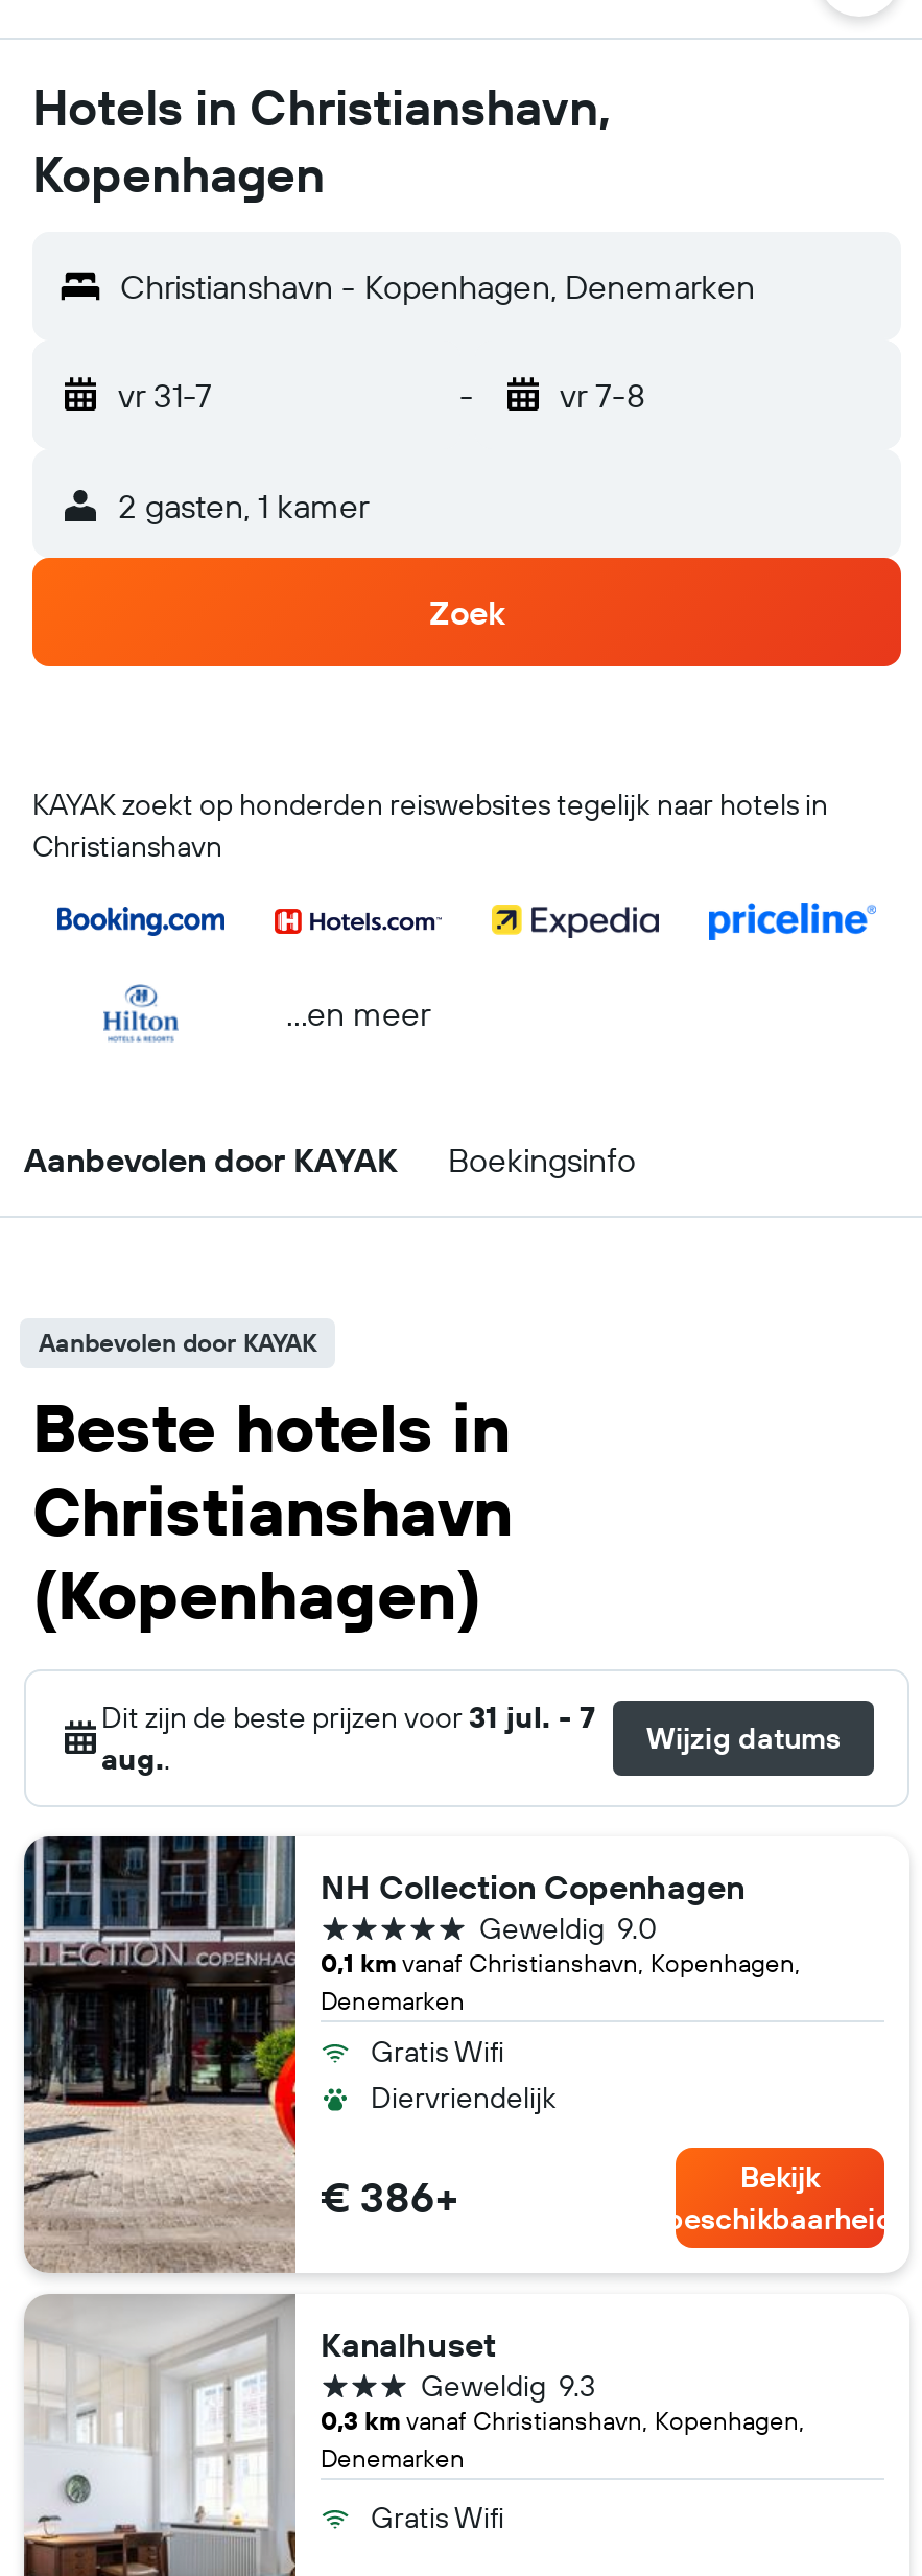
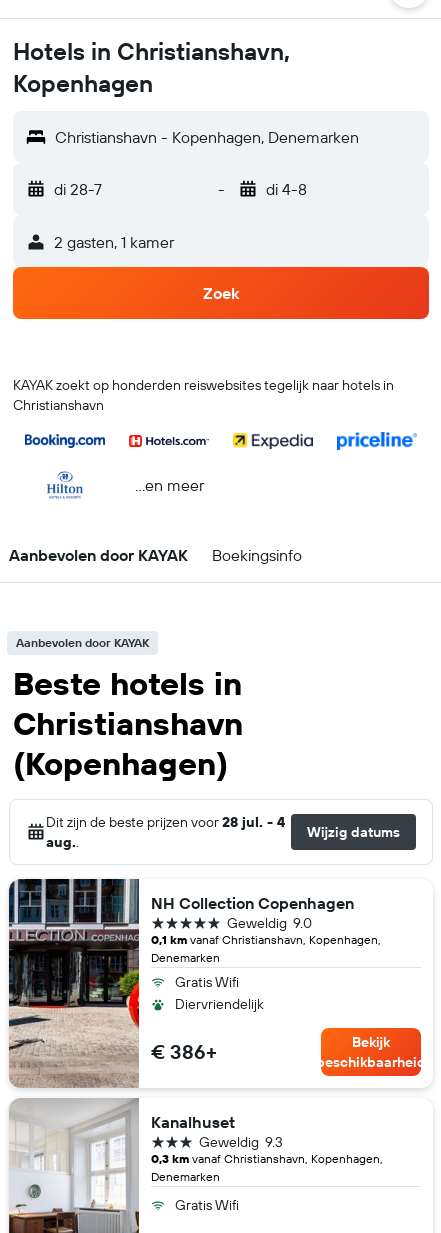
- vr 31-7
+ di 28-7

- vr 7-8
+ di 4-8

- Dit zijn de beste prijzen voor 31 jul. - 7
+ Dit zijn de beste prijzen voor 28 jul. - 4
